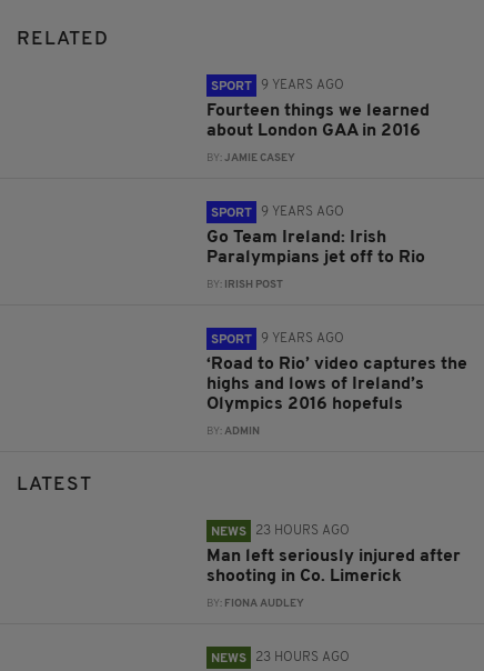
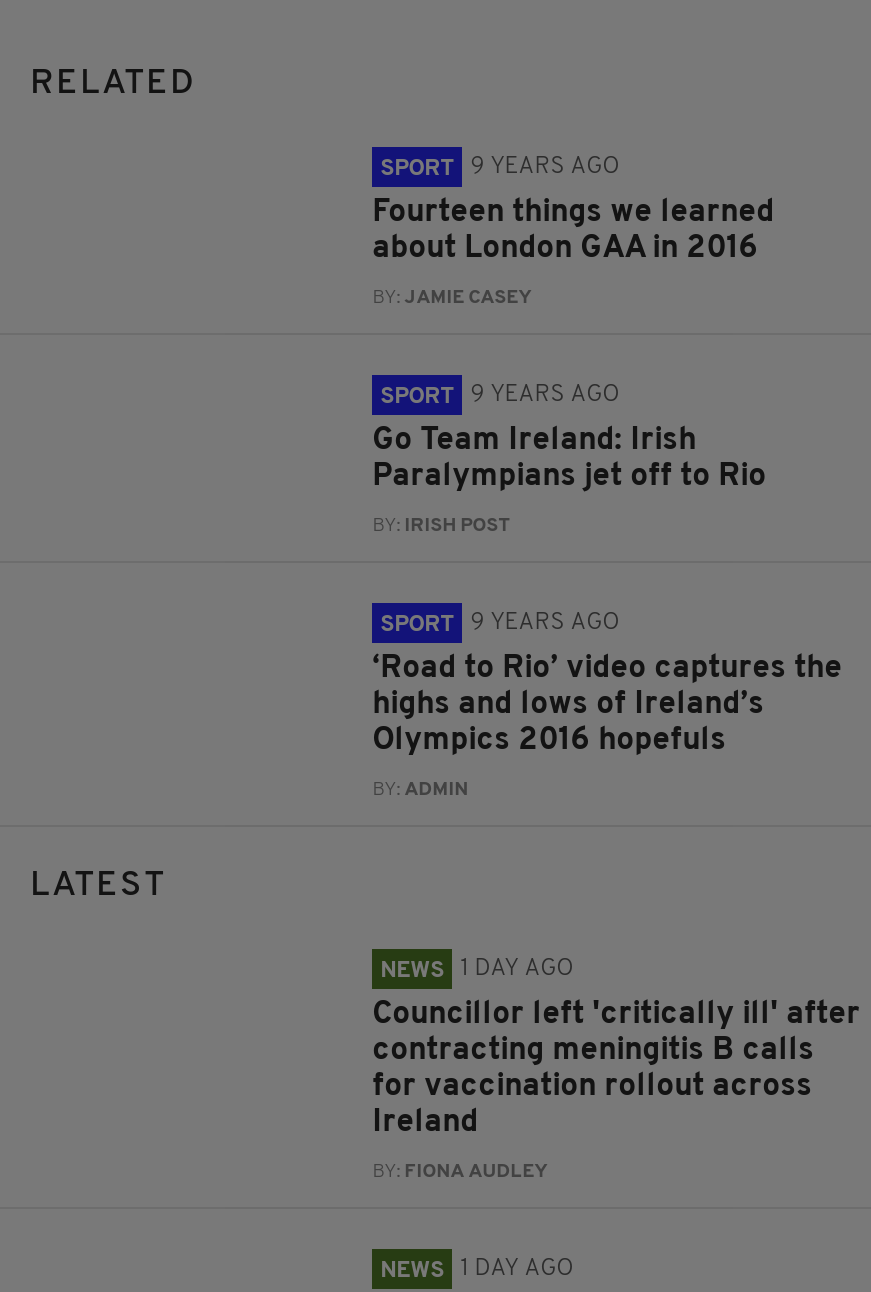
- NEWS 23 HOURS AGO
+ NEWS 1 DAY AGO

- Man left seriously injured after
- shooting in Co. Limerick
+ Councillor left 'critically ill' after
+ contracting meningitis B calls
+ for vaccination rollout across
+ Ireland

- NEWS 23 HOURS AGO
+ NEWS 1 DAY AGO
